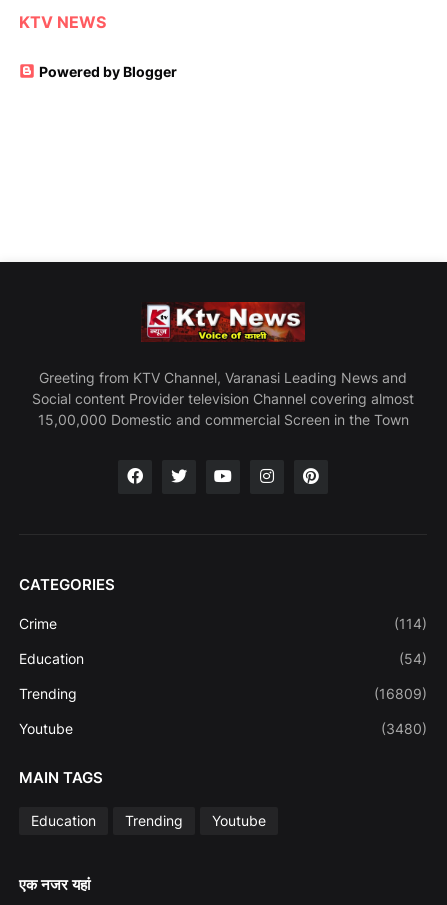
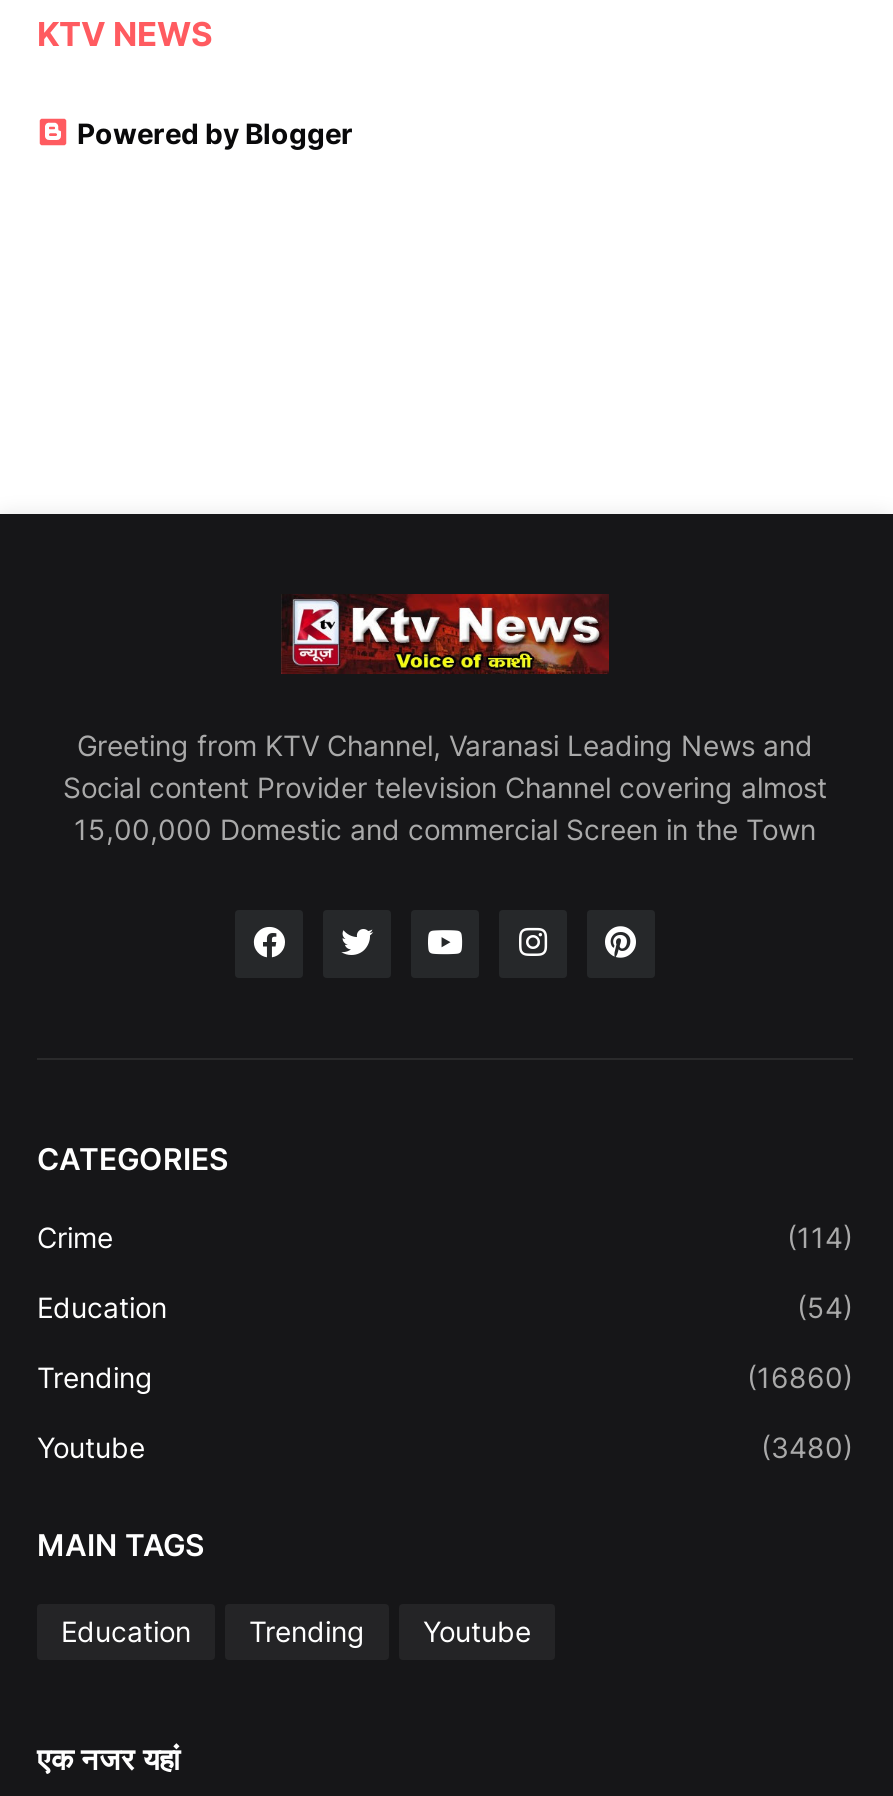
- (16809)
+ (16860)
